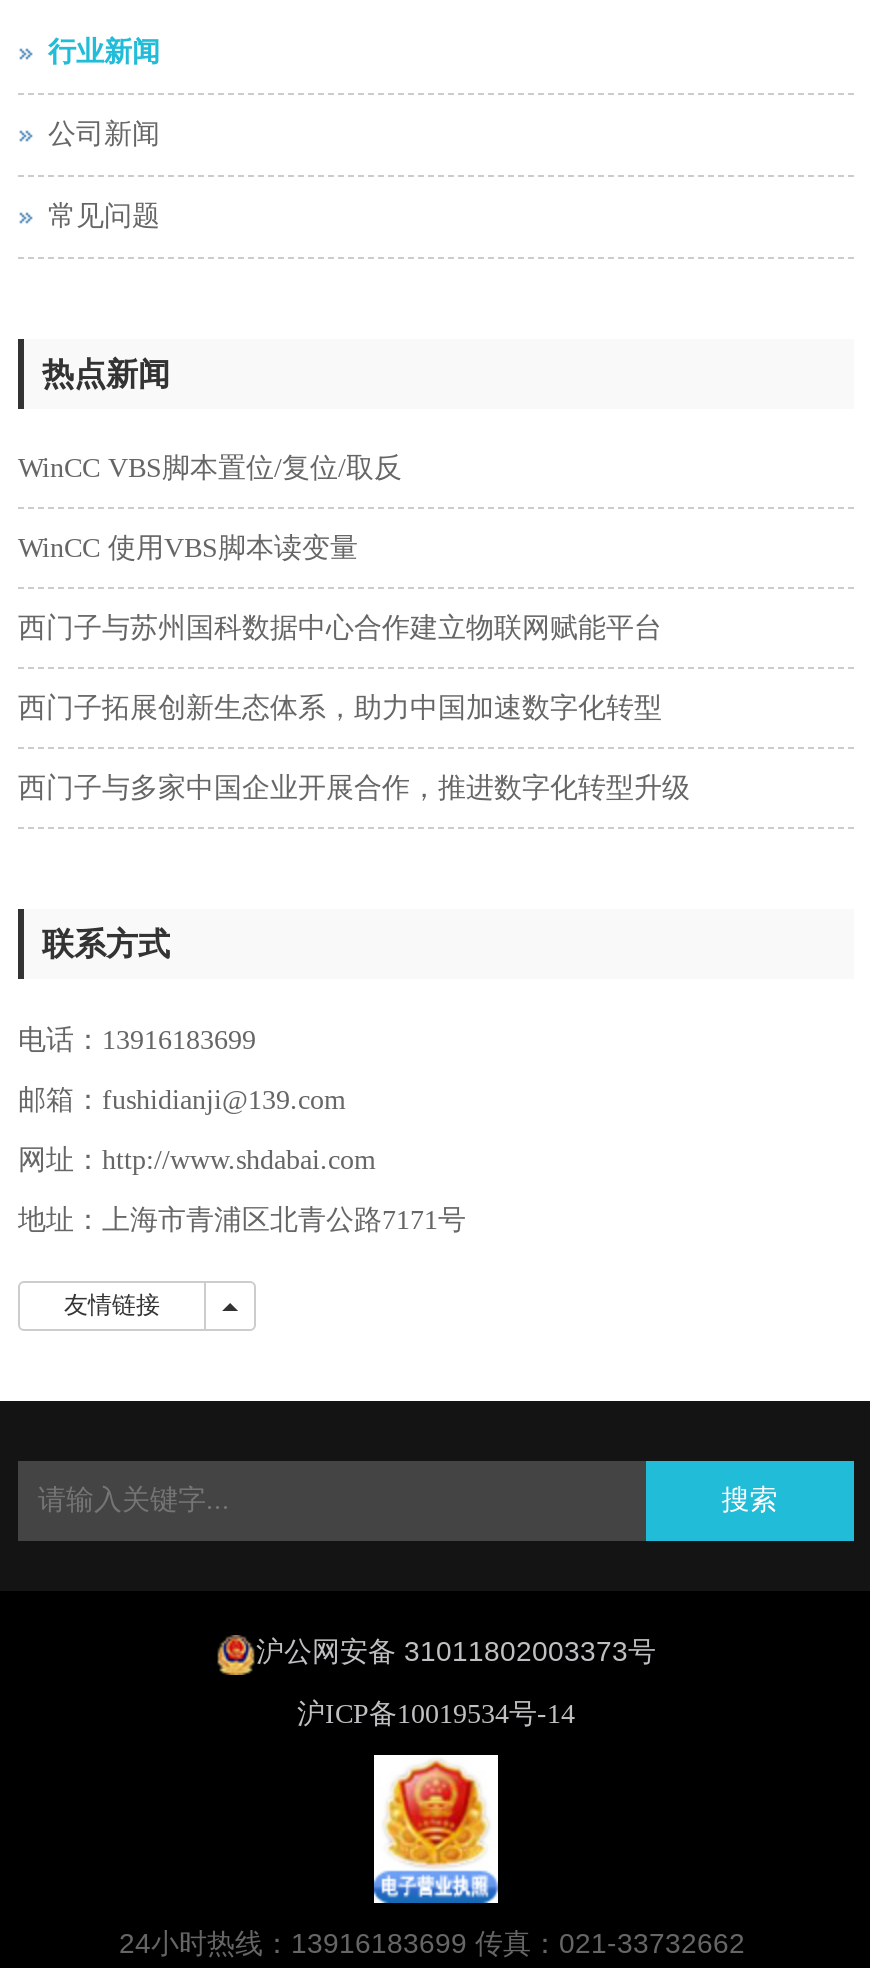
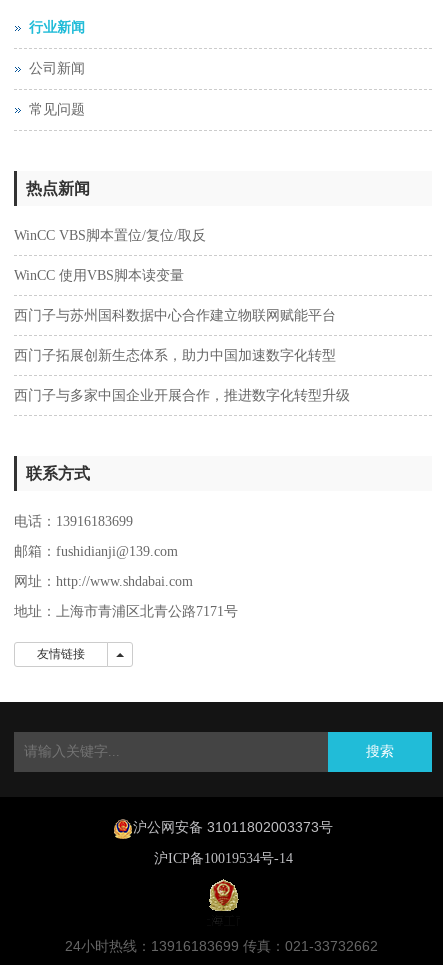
- [image]
+ [image]
